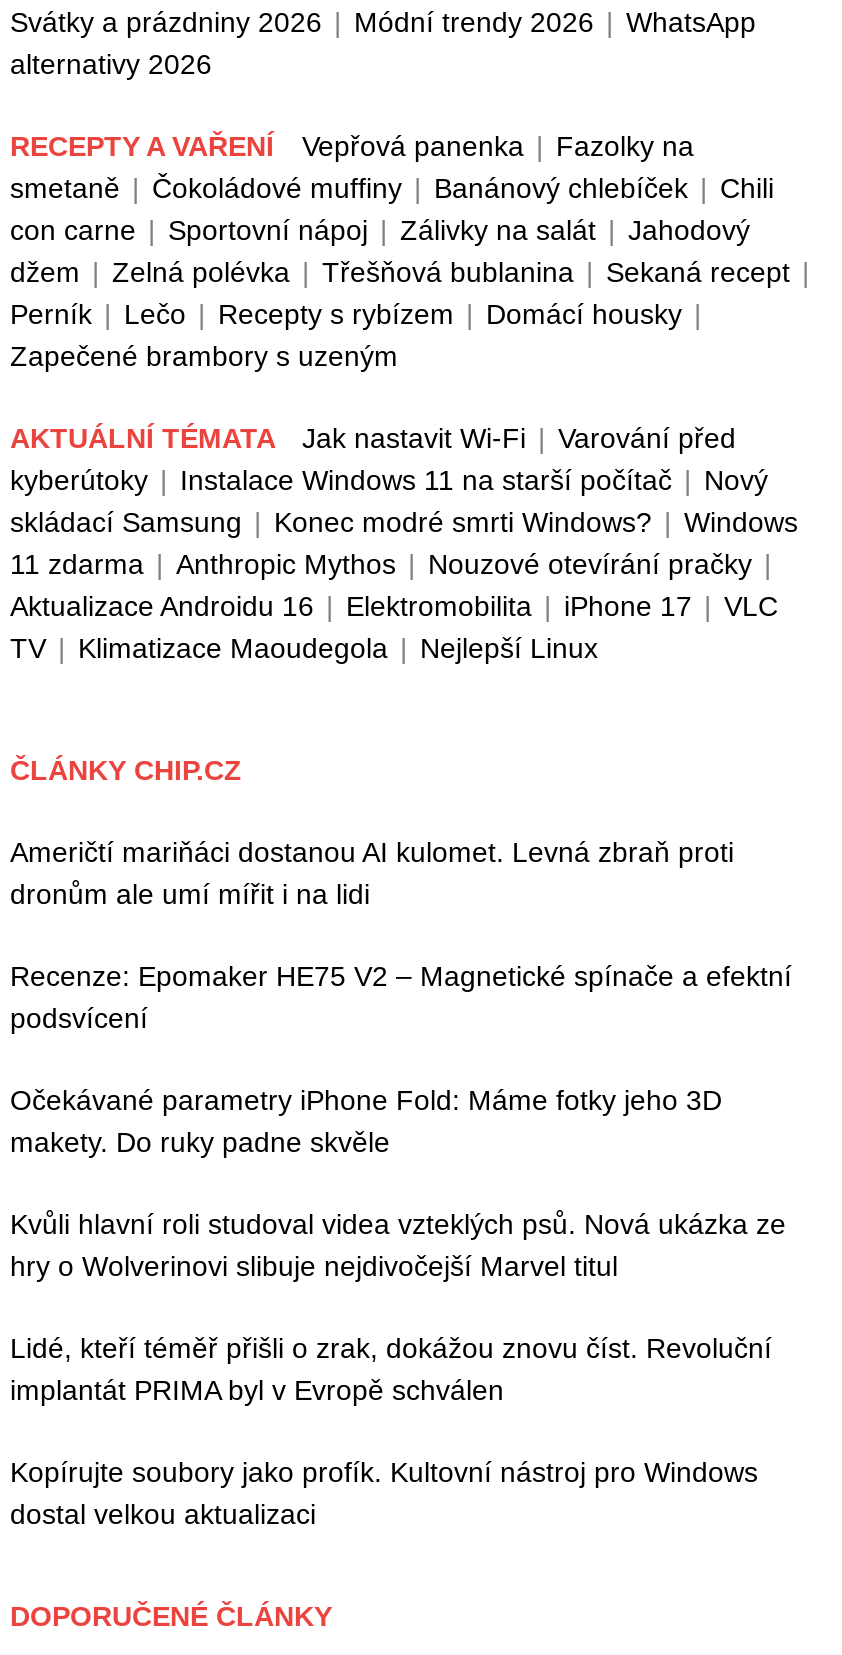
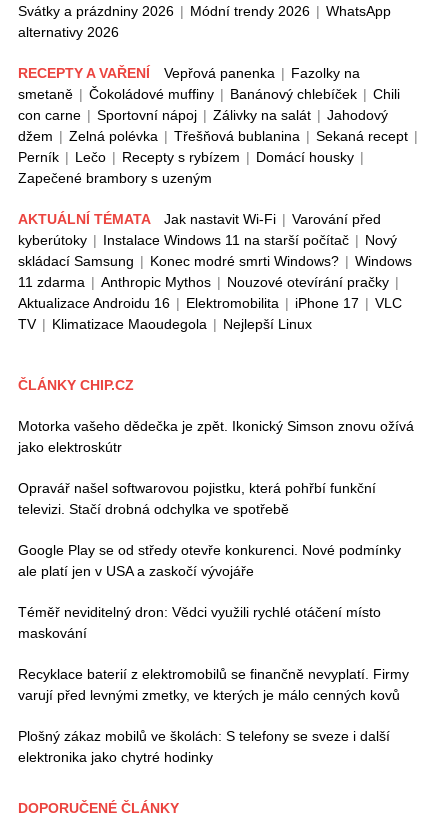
- Američtí mariňáci dostanou AI kulomet. Levná zbraň proti
- dronům ale umí mířit i na lidi
+ Motorka vašeho dědečka je zpět. Ikonický Simson znovu ožívá
+ jako elektroskútr

- Recenze: Epomaker HE75 V2 – Magnetické spínače a efektní
- podsvícení
+ Opravář našel softwarovou pojistku, která pohřbí funkční
+ televizi. Stačí drobná odchylka ve spotřebě

- Očekávané parametry iPhone Fold: Máme fotky jeho 3D
- makety. Do ruky padne skvěle
+ Google Play se od středy otevře konkurenci. Nové podmínky
+ ale platí jen v USA a zaskočí vývojáře

- Kvůli hlavní roli studoval videa vzteklých psů. Nová ukázka ze
- hry o Wolverinovi slibuje nejdivočejší Marvel titul
+ Téměř neviditelný dron: Vědci využili rychlé otáčení místo
+ maskování

- Lidé, kteří téměř přišli o zrak, dokážou znovu číst. Revoluční
- implantát PRIMA byl v Evropě schválen
+ Recyklace baterií z elektromobilů se finančně nevyplatí. Firmy
+ varují před levnými zmetky, ve kterých je málo cenných kovů

- Kopírujte soubory jako profík. Kultovní nástroj pro Windows
- dostal velkou aktualizaci
+ Plošný zákaz mobilů ve školách: S telefony se sveze i další
+ elektronika jako chytré hodinky
